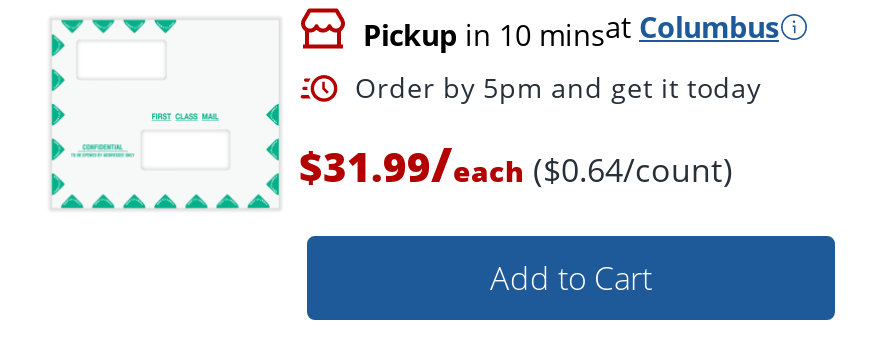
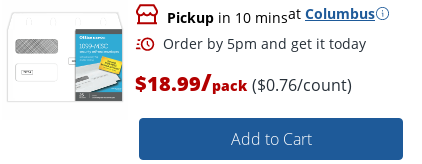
- [image]
- $31.99/each ($0.64/count)
+ [image]
+ $18.99/pack ($0.76/count)
